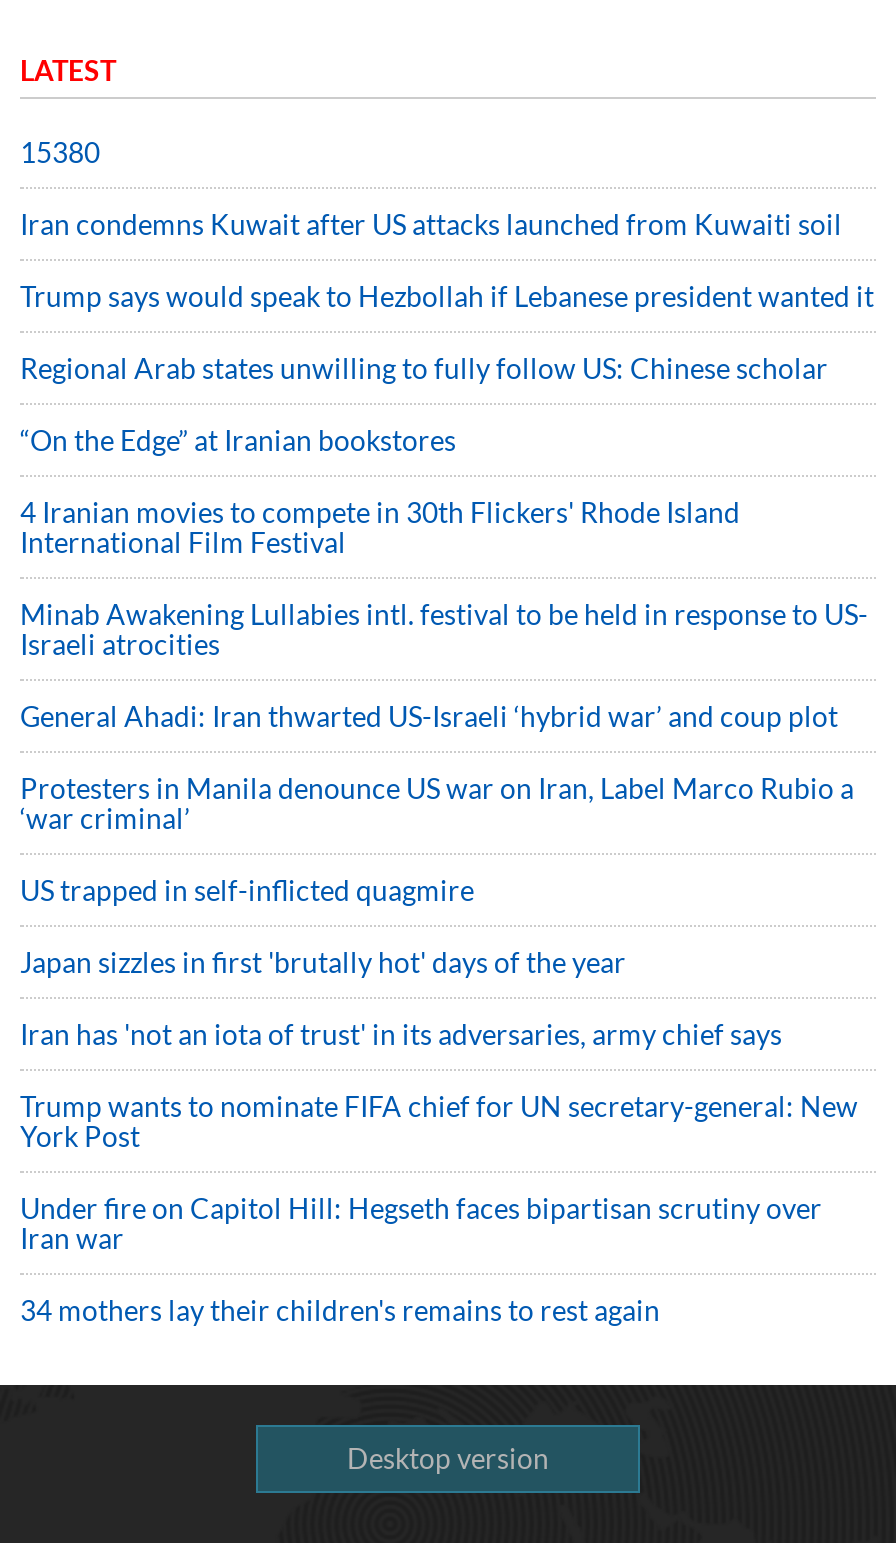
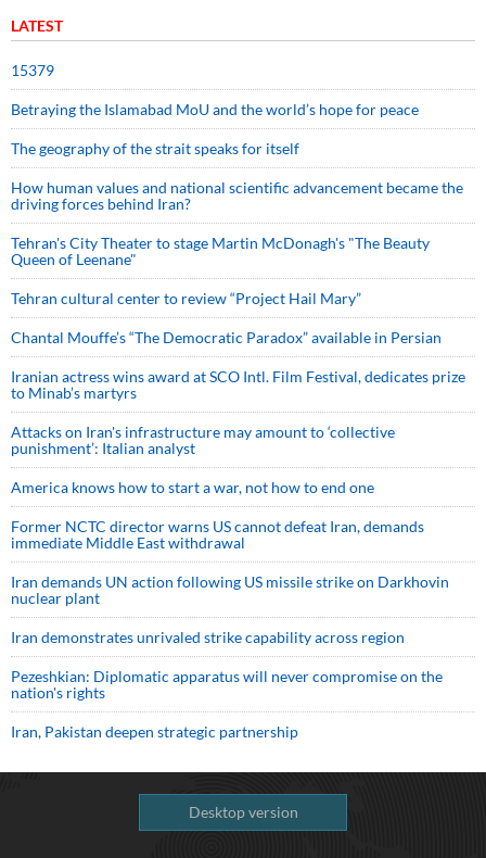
- 15380
+ 15379

- Iran condemns Kuwait after US attacks launched from Kuwaiti soil
+ Betraying the Islamabad MoU and the world’s hope for peace

- Trump says would speak to Hezbollah if Lebanese president wanted it
+ The geography of the strait speaks for itself

- Regional Arab states unwilling to fully follow US: Chinese scholar
+ How human values and national scientific advancement became the
+ driving forces behind Iran?

- “On the Edge” at Iranian bookstores
+ Tehran's City Theater to stage Martin McDonagh's "The Beauty
+ Queen of Leenane"

- 4 Iranian movies to compete in 30th Flickers' Rhode Island
- International Film Festival
+ Tehran cultural center to review “Project Hail Mary”

- Minab Awakening Lullabies intl. festival to be held in response to US-
- Israeli atrocities
+ Chantal Mouffe’s “The Democratic Paradox” available in Persian

- General Ahadi: Iran thwarted US-Israeli ‘hybrid war’ and coup plot
+ Iranian actress wins award at SCO Intl. Film Festival, dedicates prize
+ to Minab’s martyrs

- Protesters in Manila denounce US war on Iran, Label Marco Rubio a
- ‘war criminal’
+ Attacks on Iran's infrastructure may amount to ‘collective
+ punishment’: Italian analyst

- US trapped in self-inflicted quagmire
+ America knows how to start a war, not how to end one

- Japan sizzles in first 'brutally hot' days of the year
+ Former NCTC director warns US cannot defeat Iran, demands
+ immediate Middle East withdrawal

- Iran has 'not an iota of trust' in its adversaries, army chief says
+ Iran demands UN action following US missile strike on Darkhovin
+ nuclear plant

- Trump wants to nominate FIFA chief for UN secretary-general: New
- York Post
+ Iran demonstrates unrivaled strike capability across region

- Under fire on Capitol Hill: Hegseth faces bipartisan scrutiny over
- Iran war
+ Pezeshkian: Diplomatic apparatus will never compromise on the
+ nation's rights

- 34 mothers lay their children's remains to rest again
+ Iran, Pakistan deepen strategic partnership
